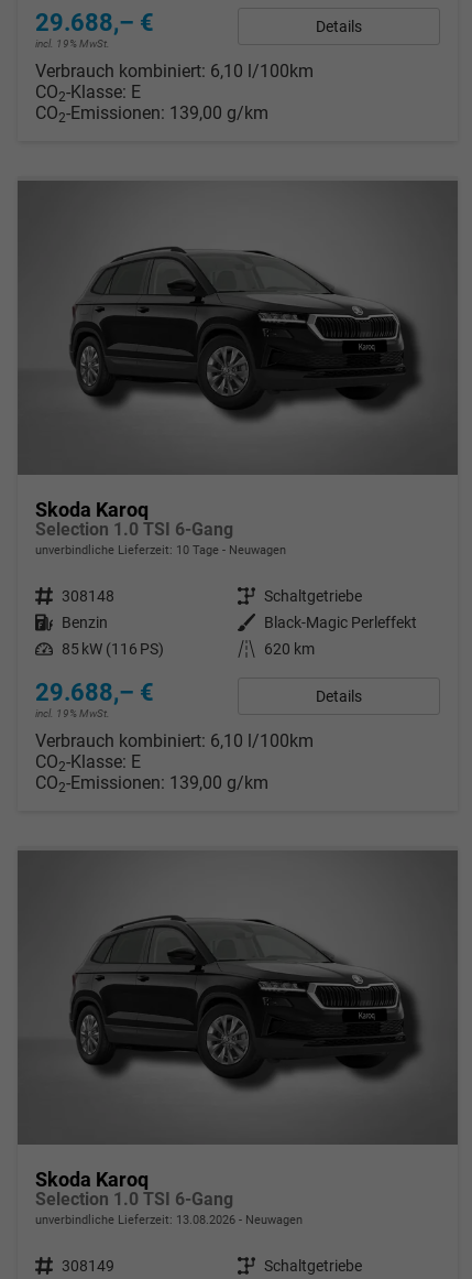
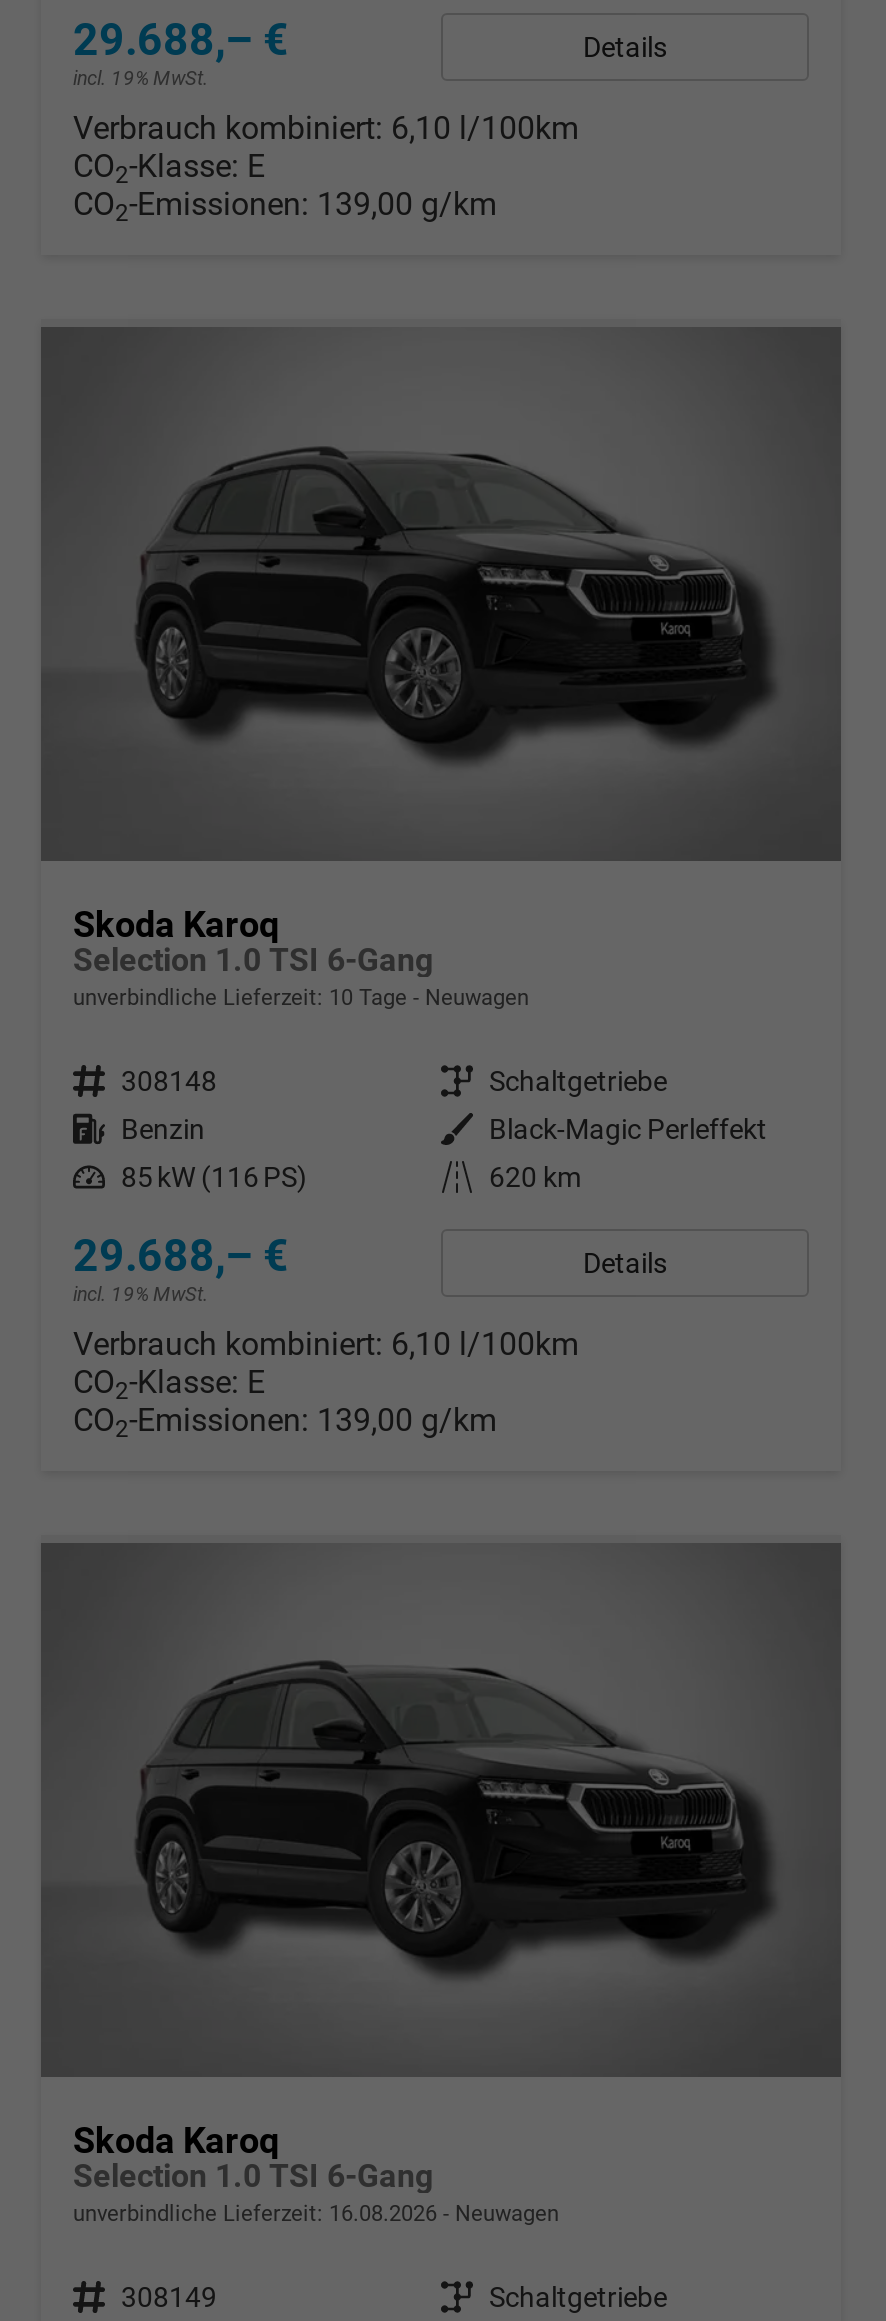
- unverbindliche Lieferzeit: 13.08.2026 Neuwagen
+ unverbindliche Lieferzeit: 16.08.2026 Neuwagen
